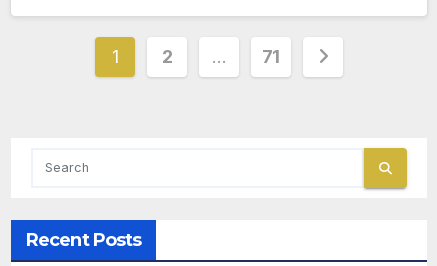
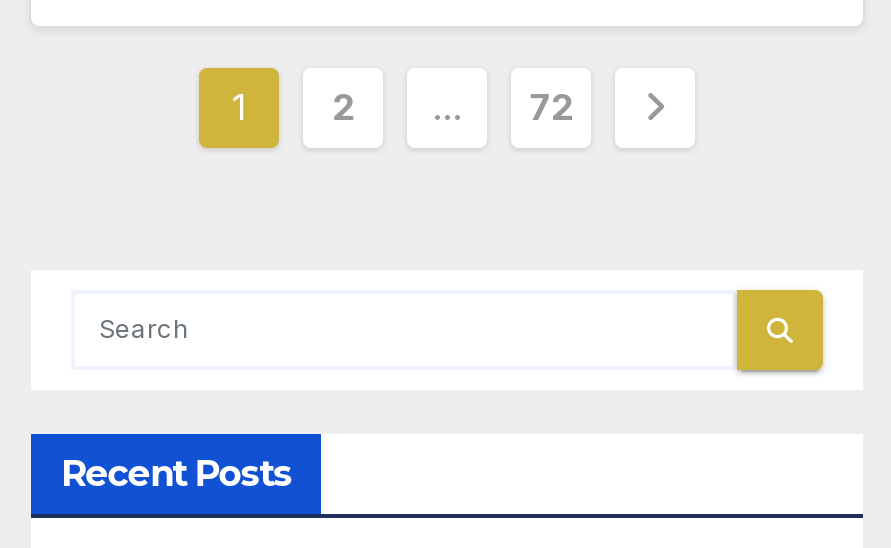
- 71
+ 72
